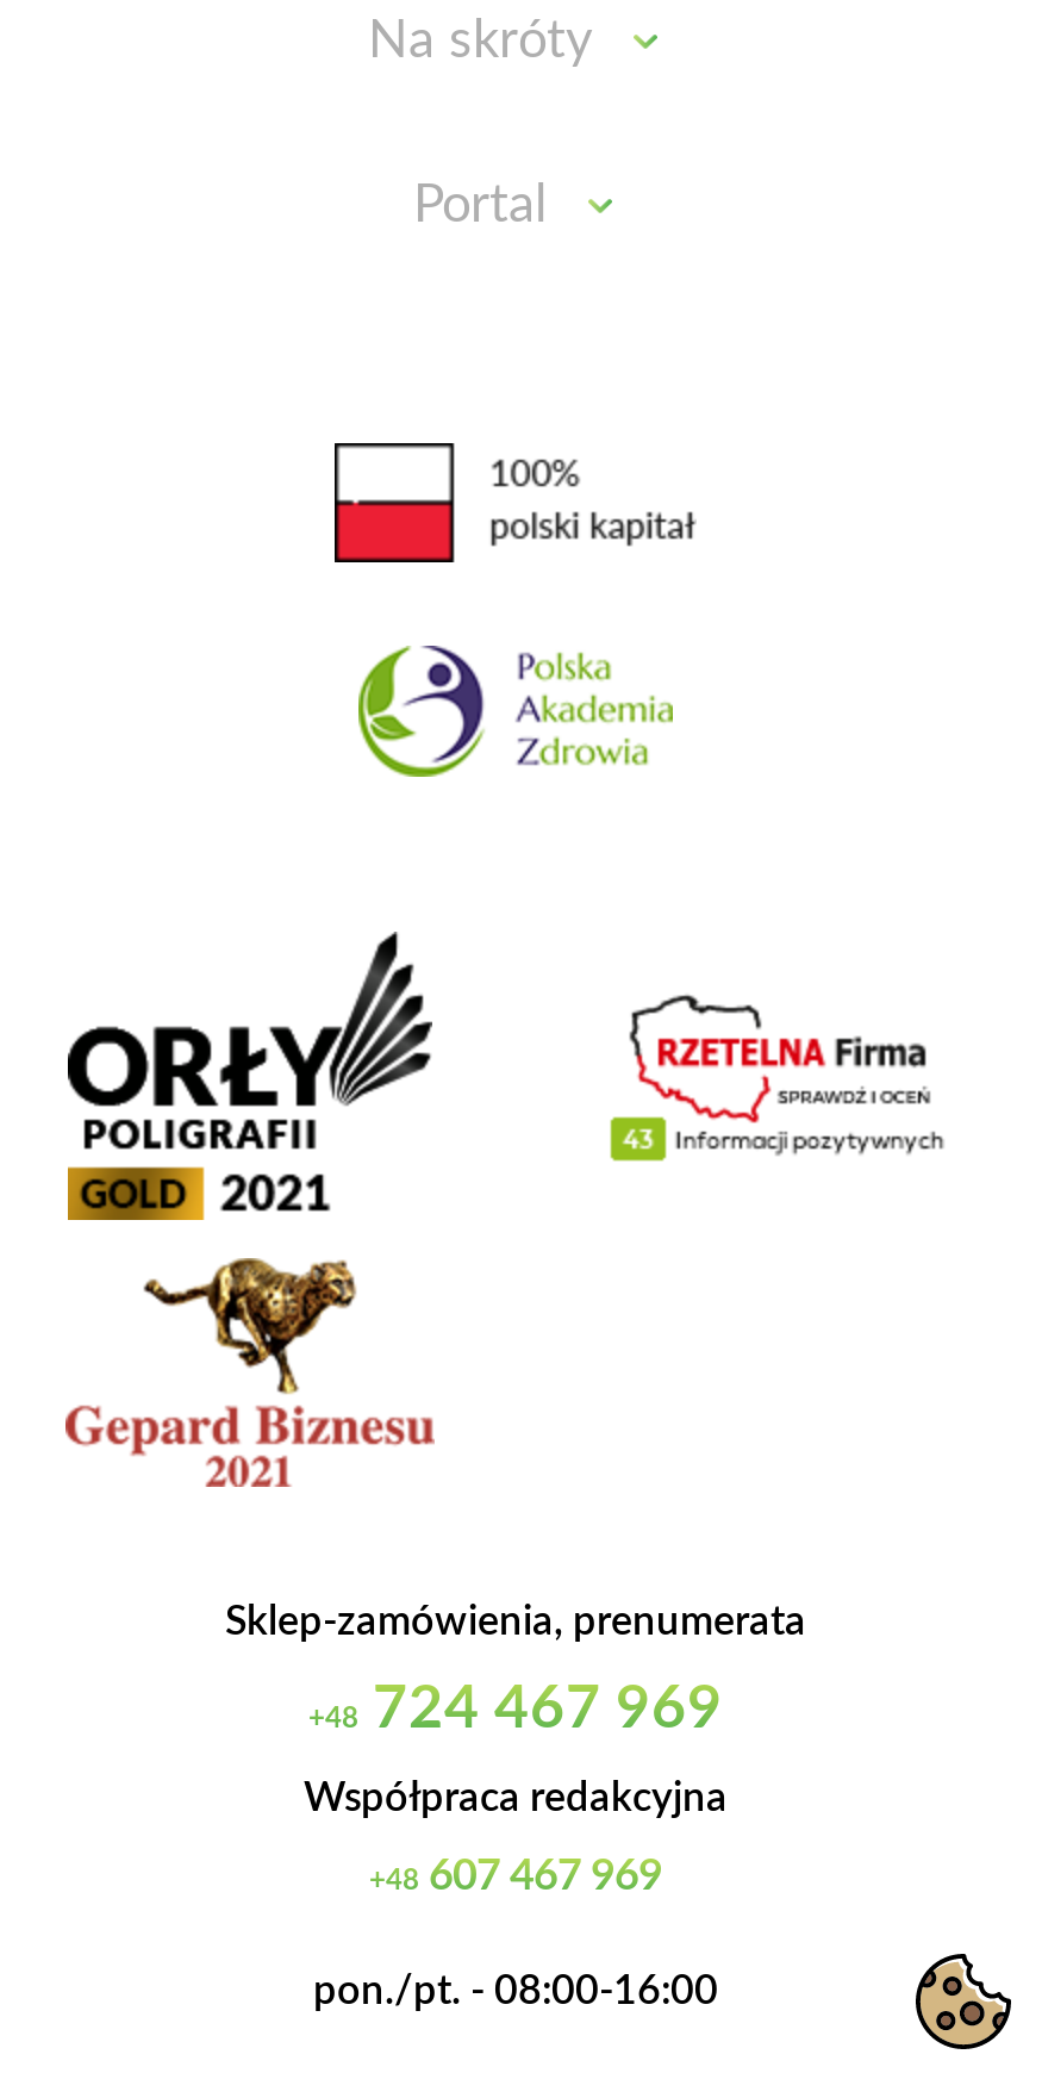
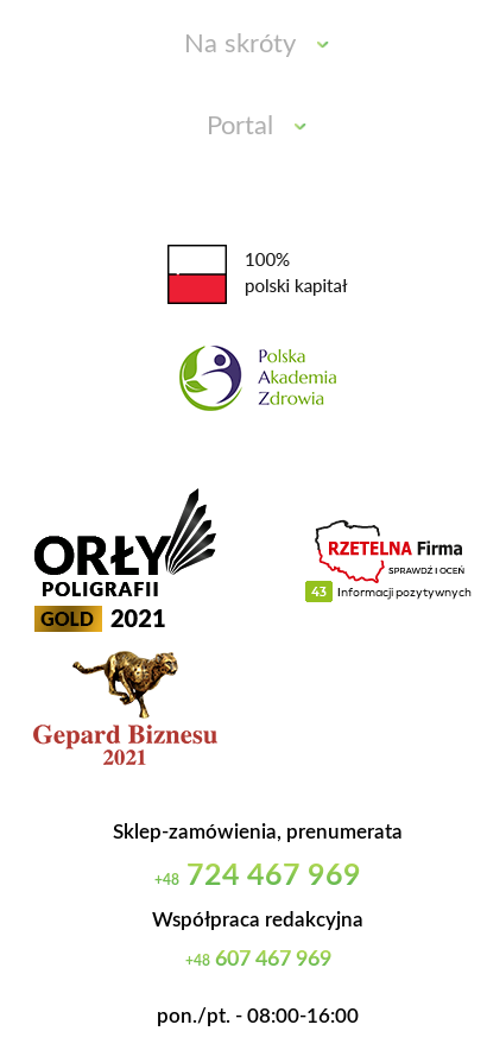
- [image]
